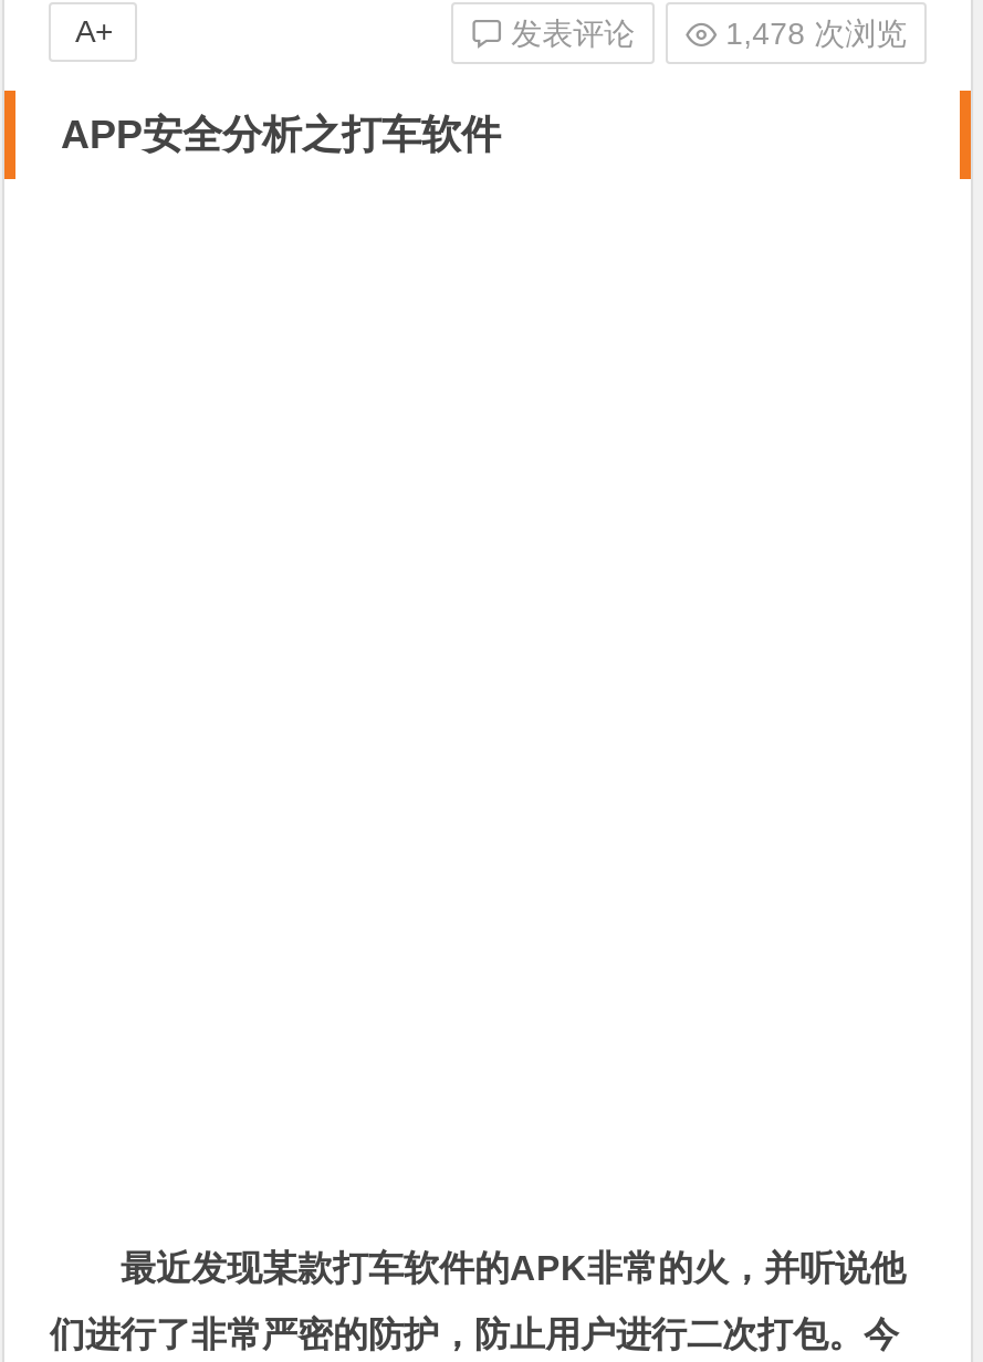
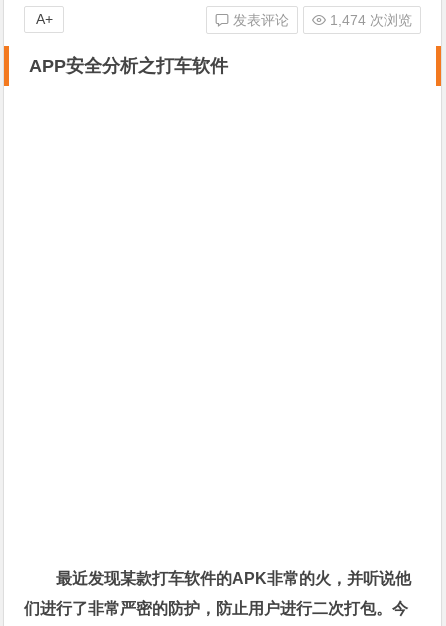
- 1,478 次浏览
+ 1,474 次浏览
